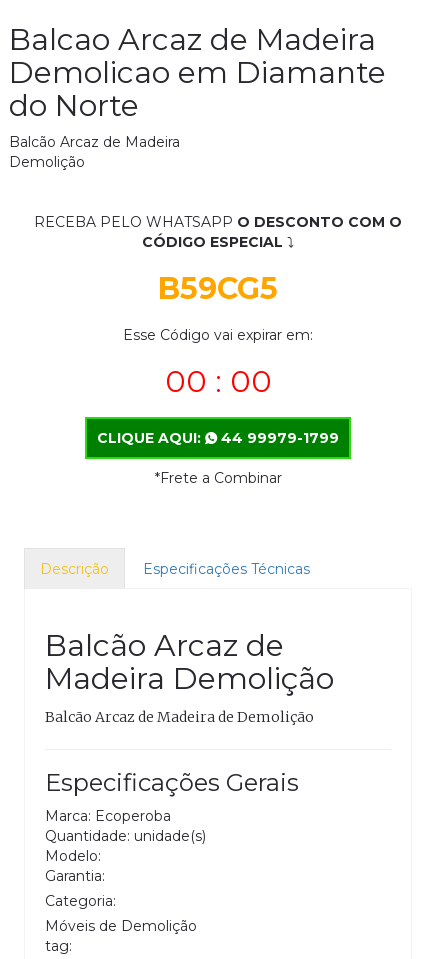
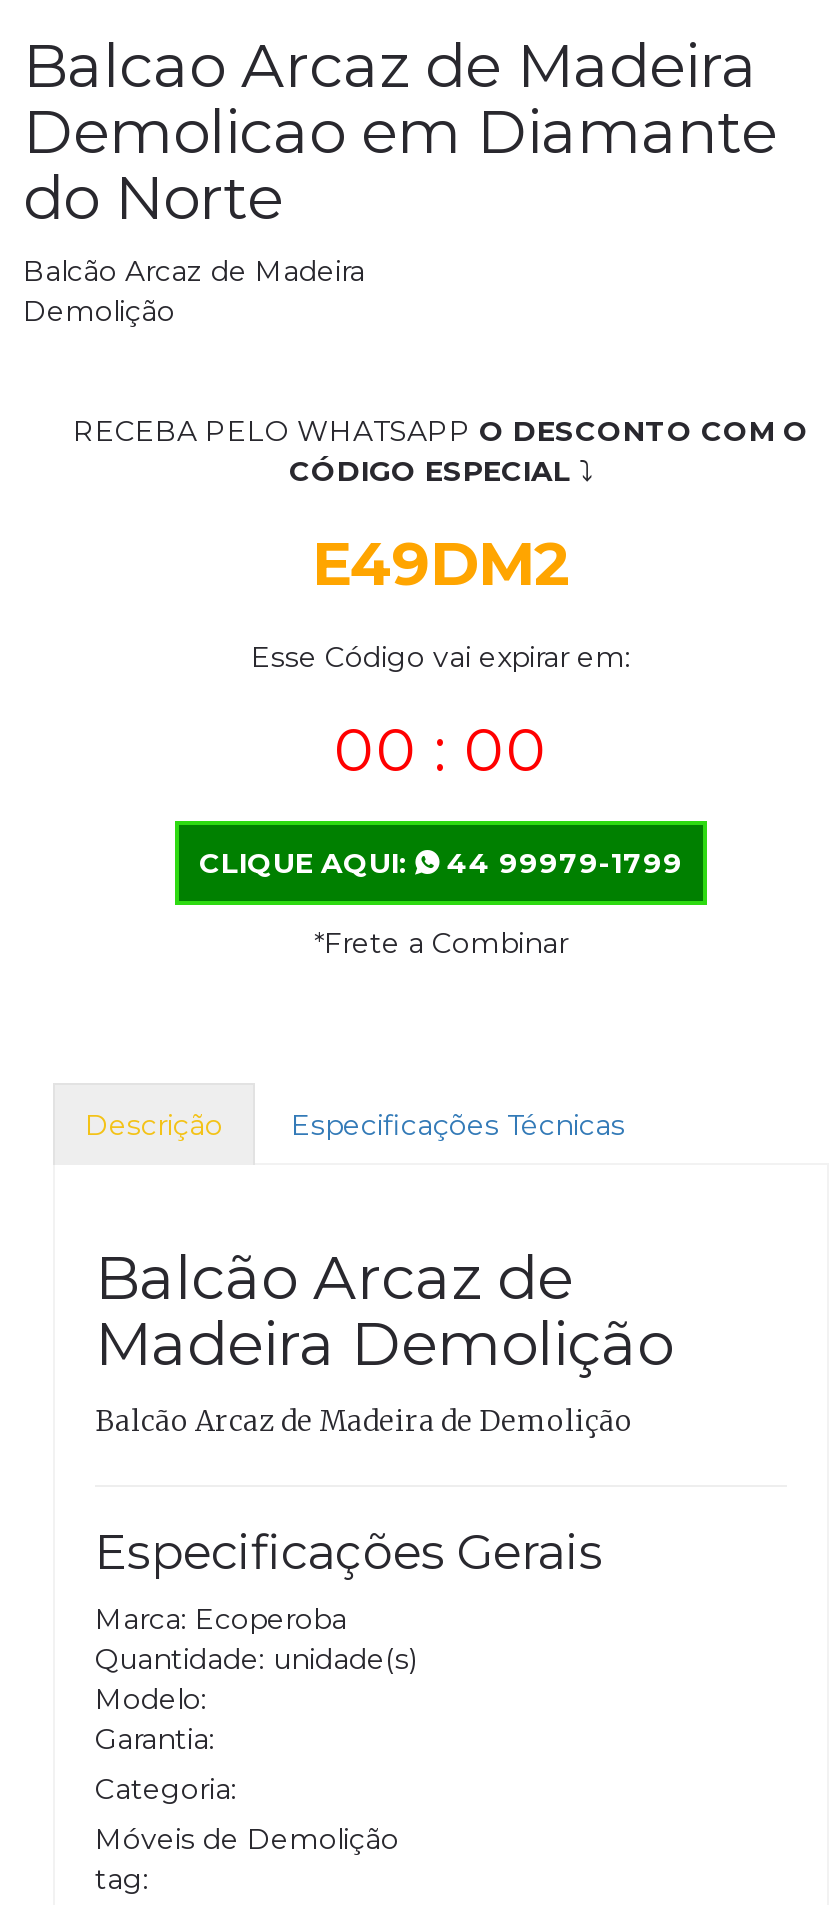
- B59CG5
+ E49DM2
